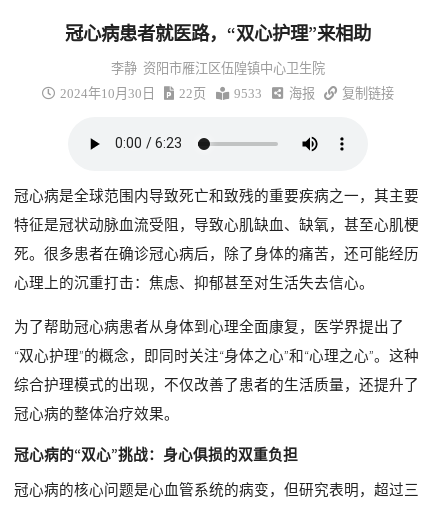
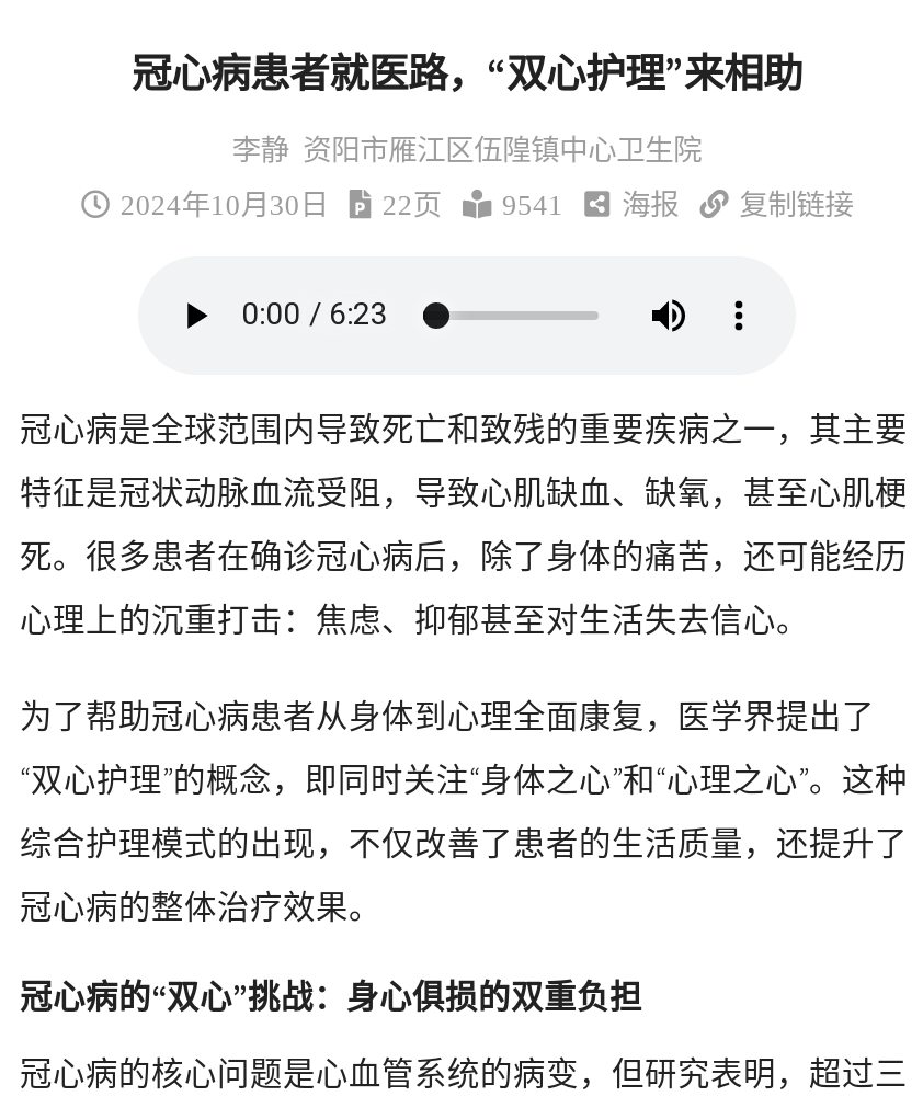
- 2024年10月30日 22页 9533 海报 复制链接
+ 2024年10月30日 22页 9541 海报 复制链接
